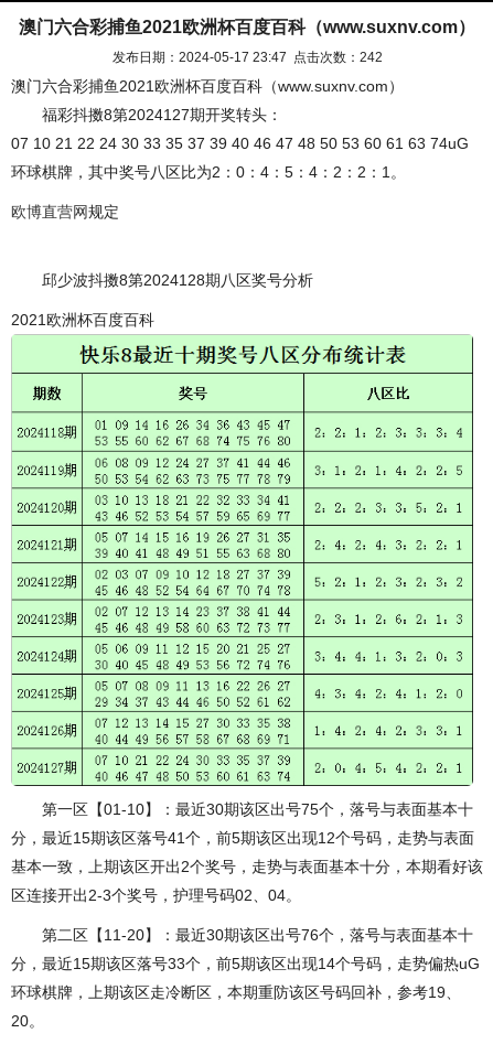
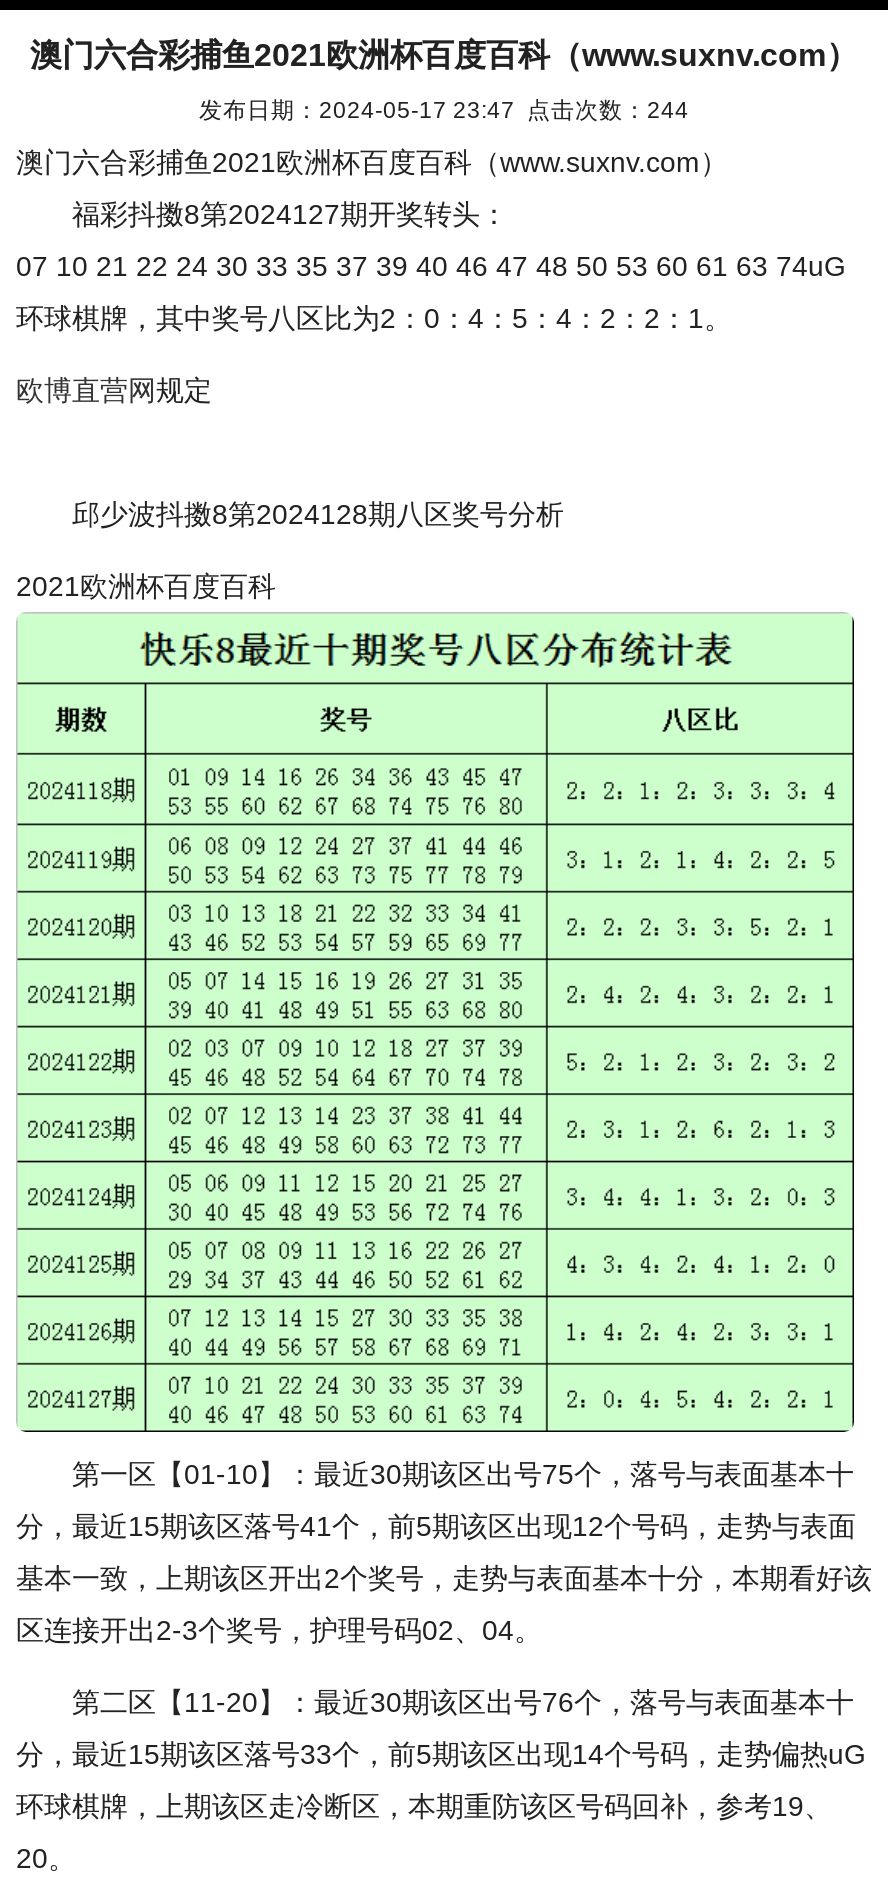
- 发布日期：2024-05-17 23:47 点击次数：242
+ 发布日期：2024-05-17 23:47 点击次数：244
